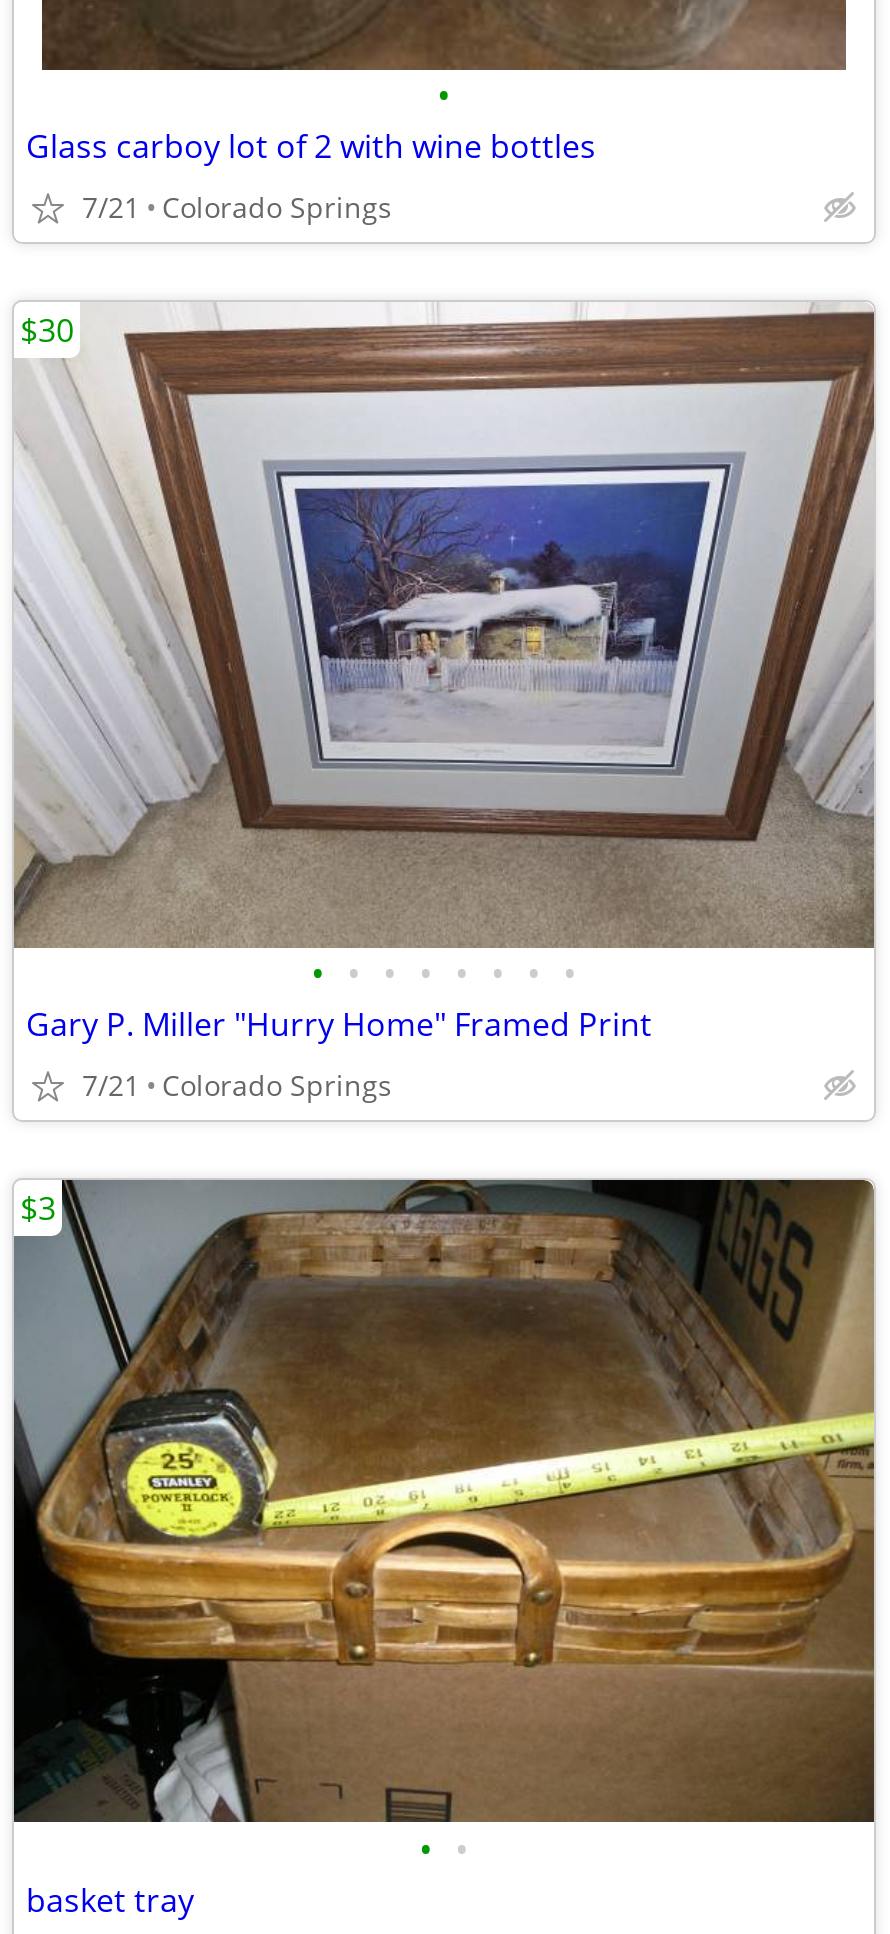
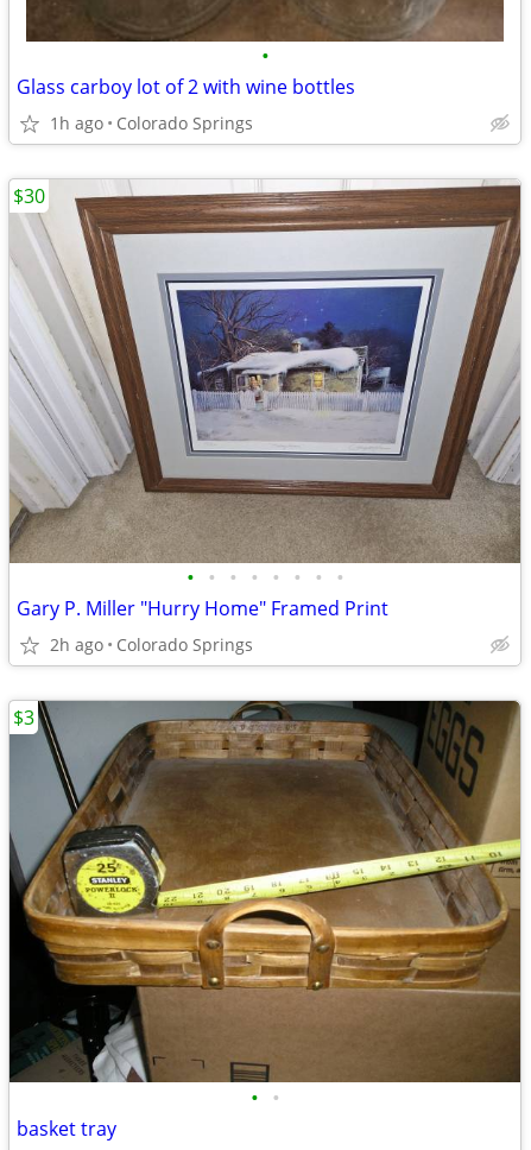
- 7/21 Colorado Springs
+ 1h ago Colorado Springs

- 7/21 Colorado Springs
+ 2h ago Colorado Springs
